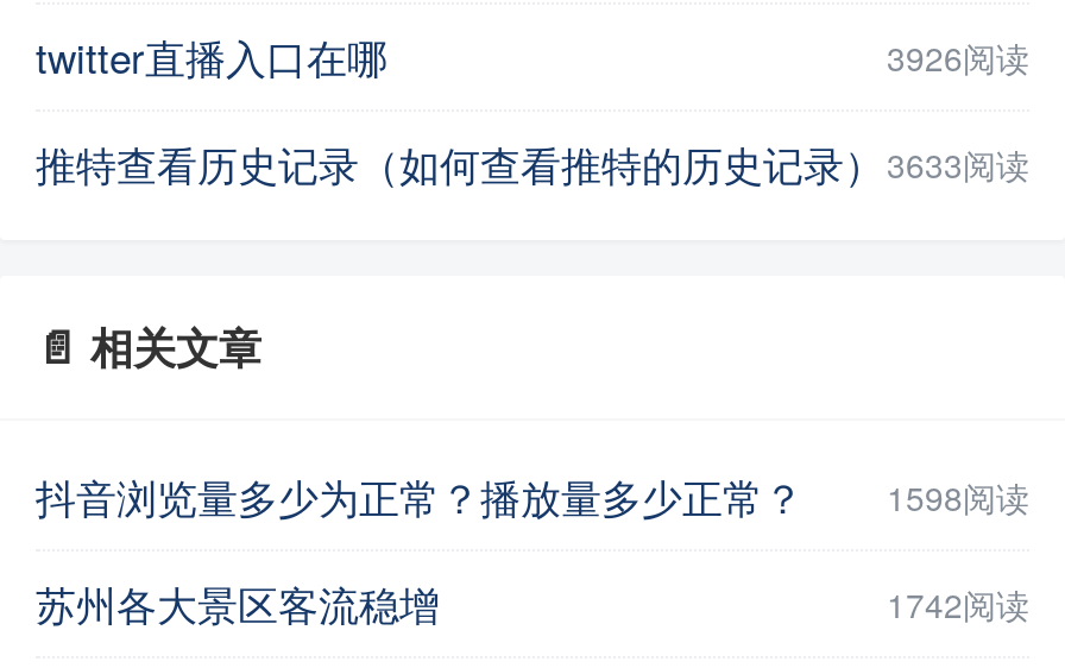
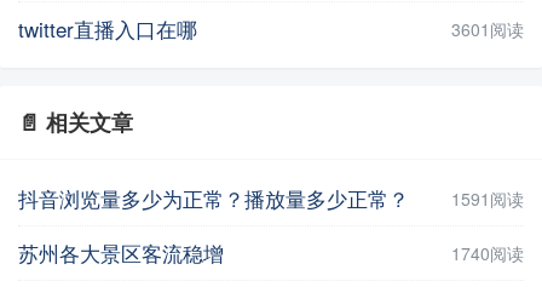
- 3926阅读
- 推特查看历史记录（如何查看推特的历史记录）3633阅读
+ 3601阅读

- 抖音浏览量多少为正常？播放量多少正常？ 1598阅读
+ 抖音浏览量多少为正常？播放量多少正常？ 1591阅读

- 1742阅读
+ 1740阅读
